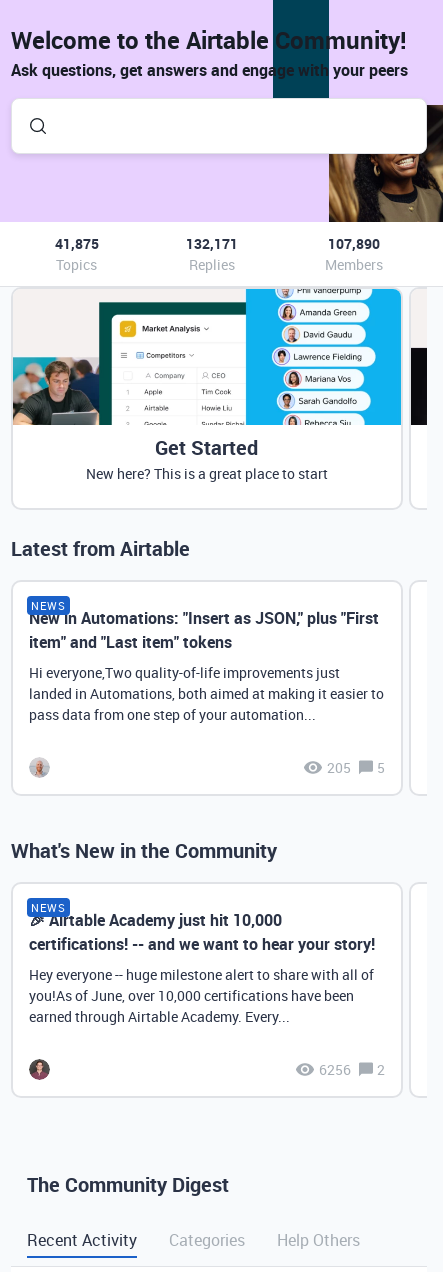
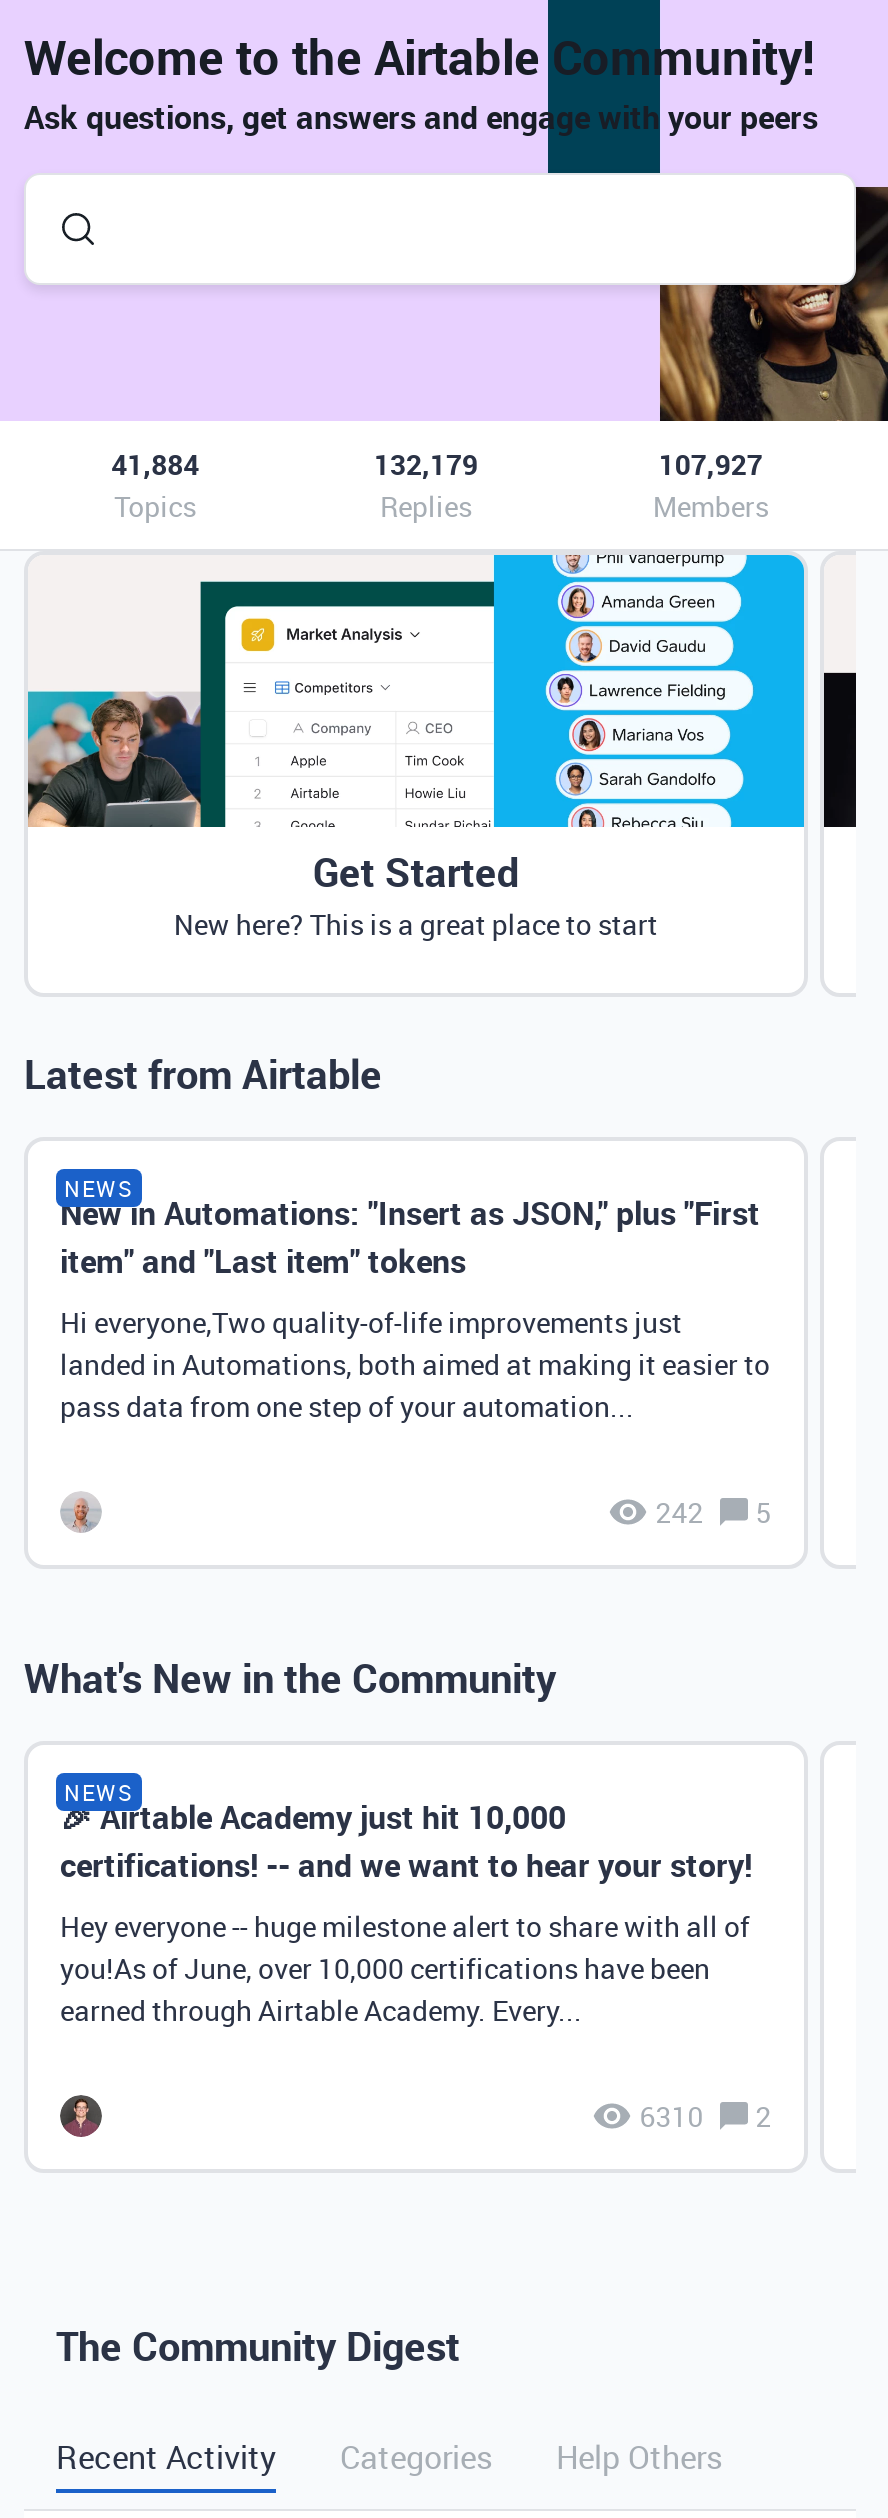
- 41,875
+ 41,884

- 132,171
+ 132,179

- 107,890
+ 107,927

- 205 5
+ 242 5

- 6256 2
+ 6310 2
